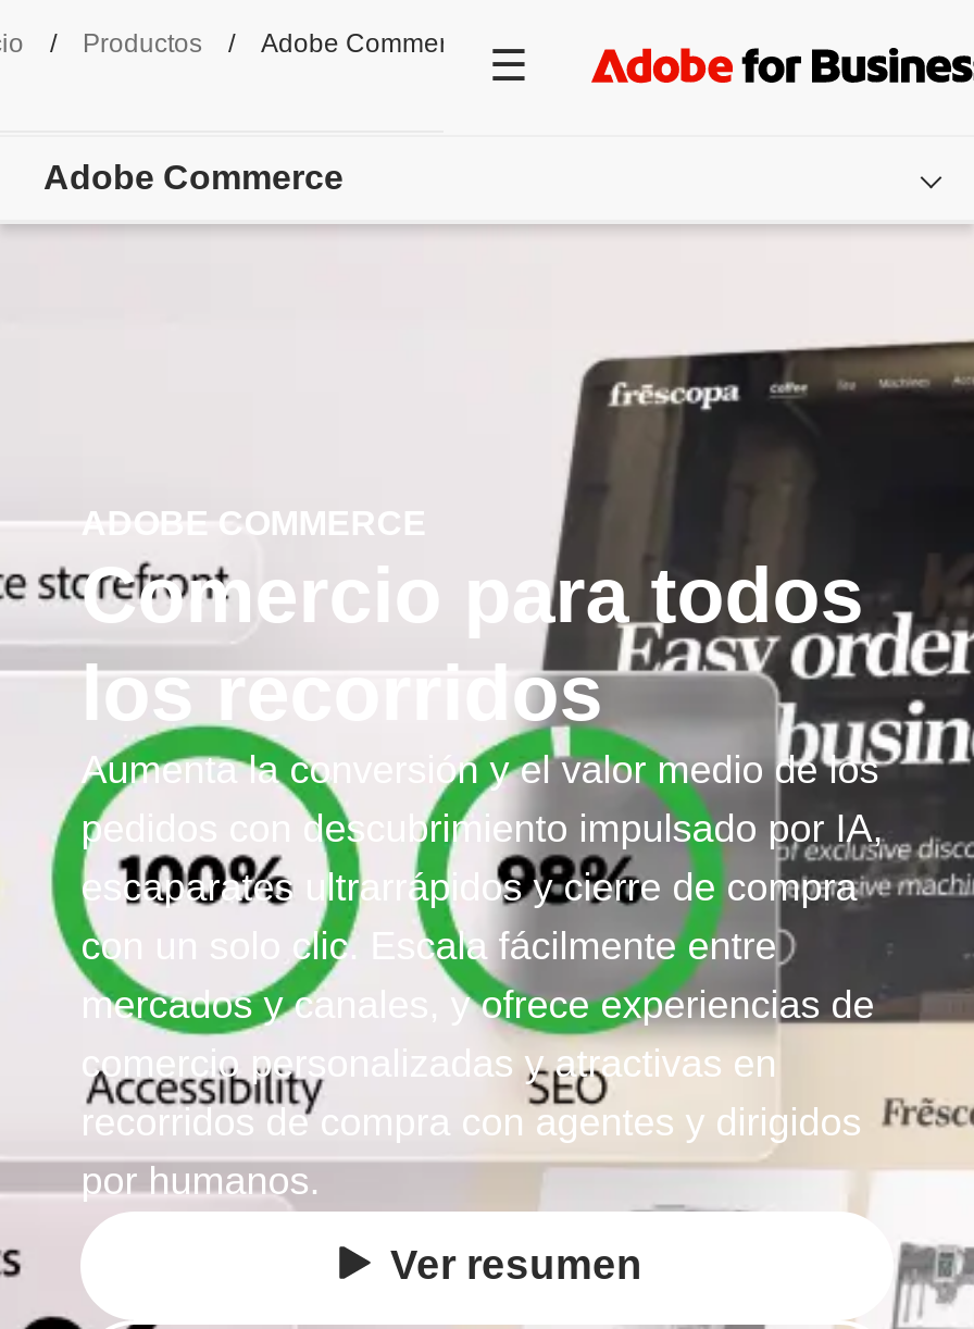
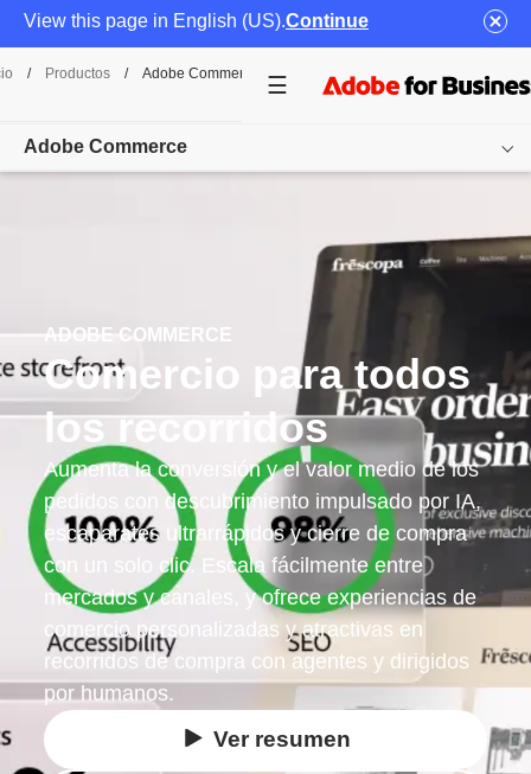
+ View this page in English (US).Continue
